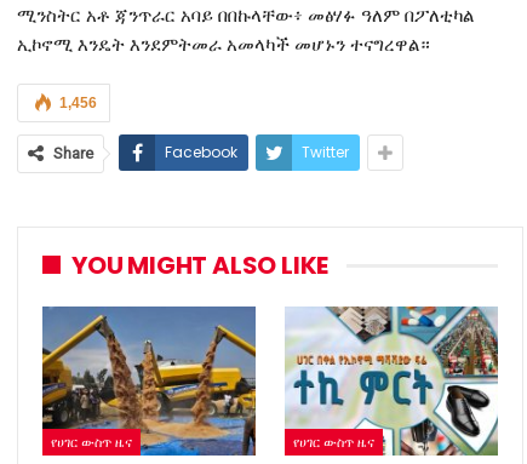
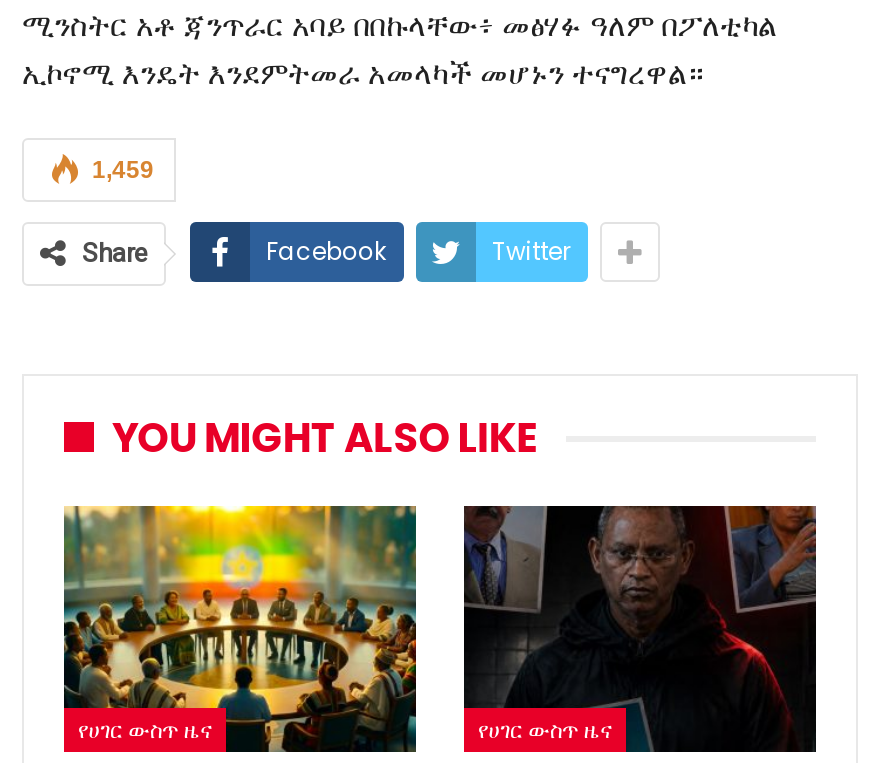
- 1,456
+ 1,459

- [image]
+ [image]

- [image]
+ [image]
